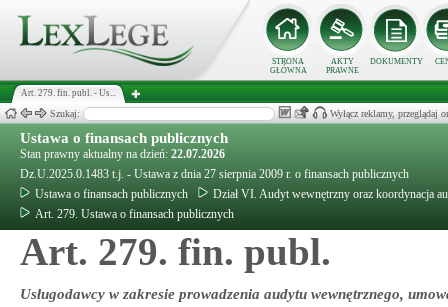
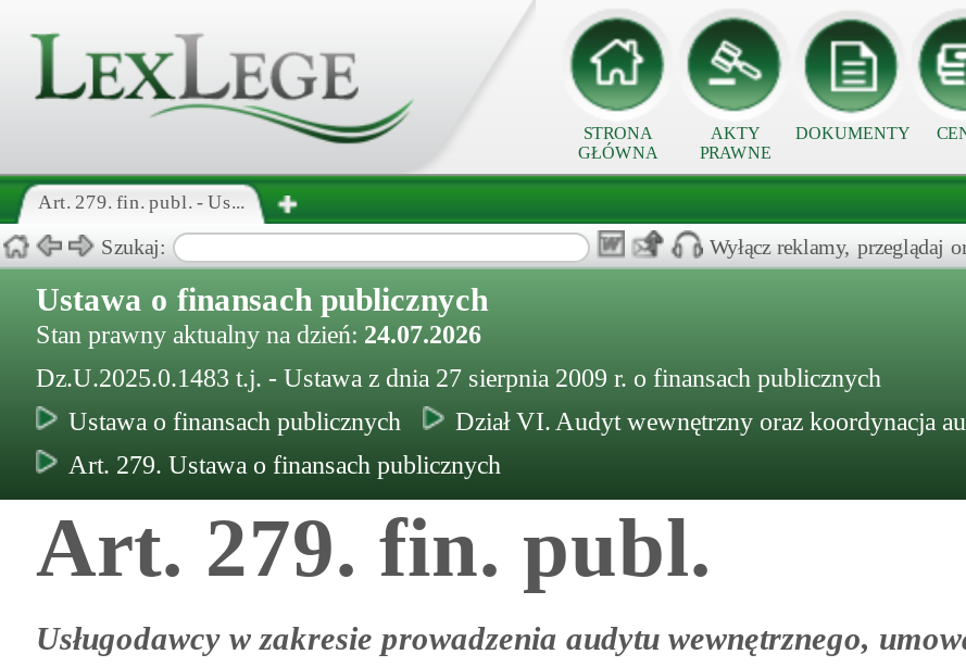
- Stan prawny aktualny na dzień: 22.07.2026
+ Stan prawny aktualny na dzień: 24.07.2026
